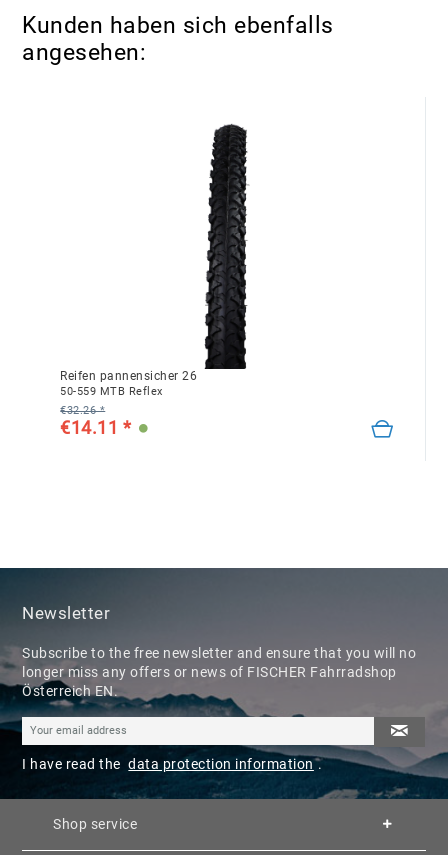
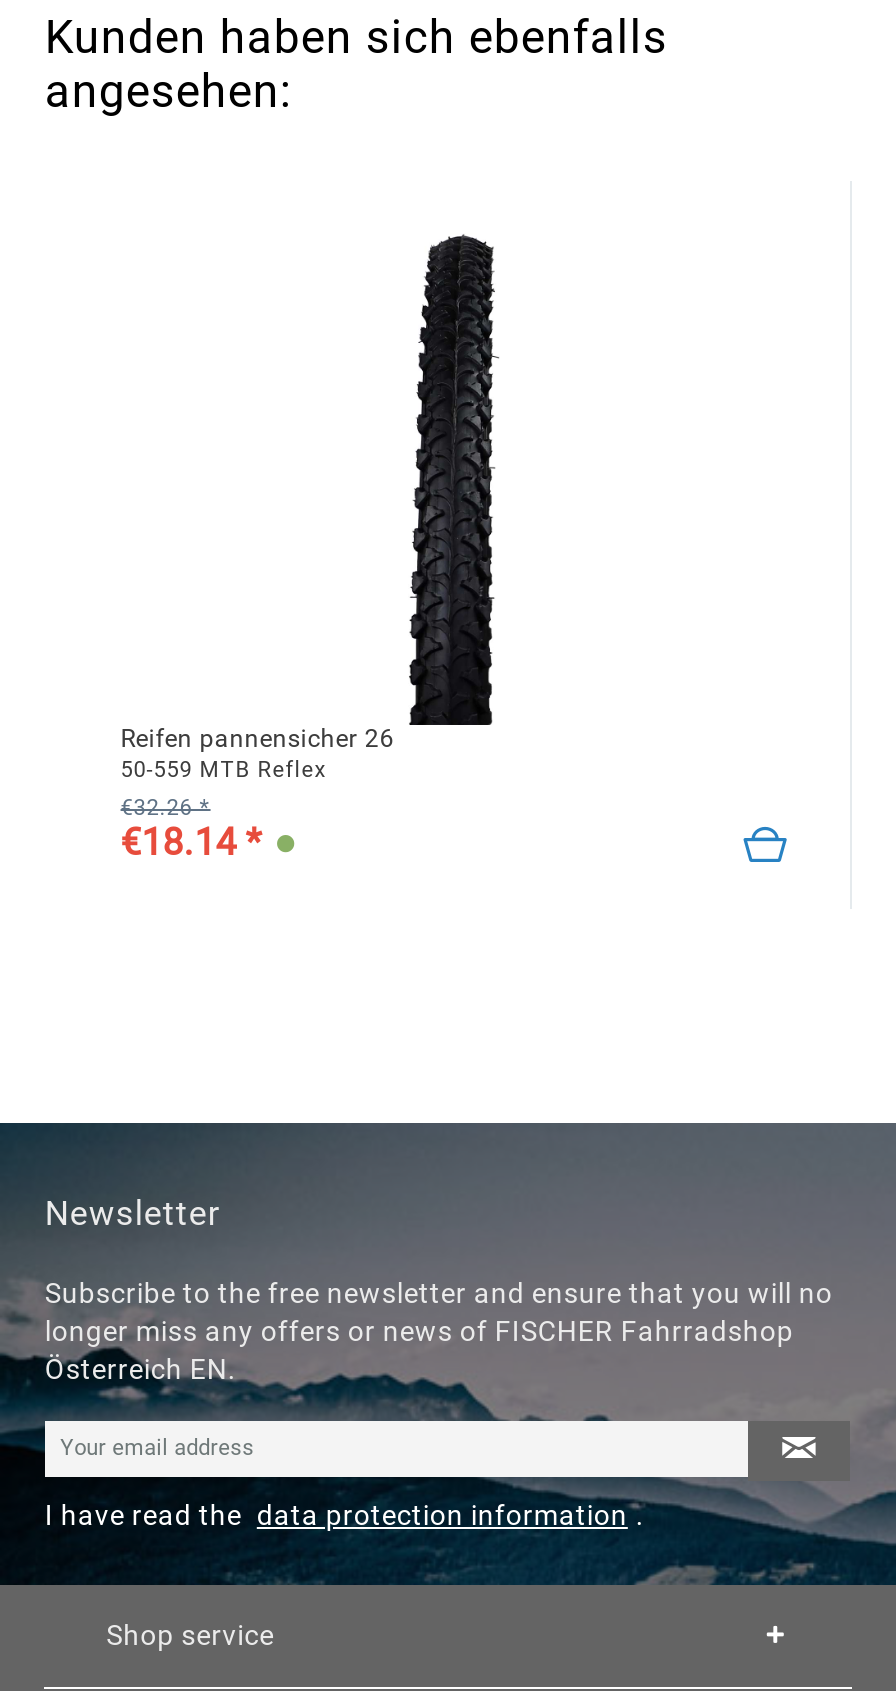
- €14.11 *
+ €18.14 *
